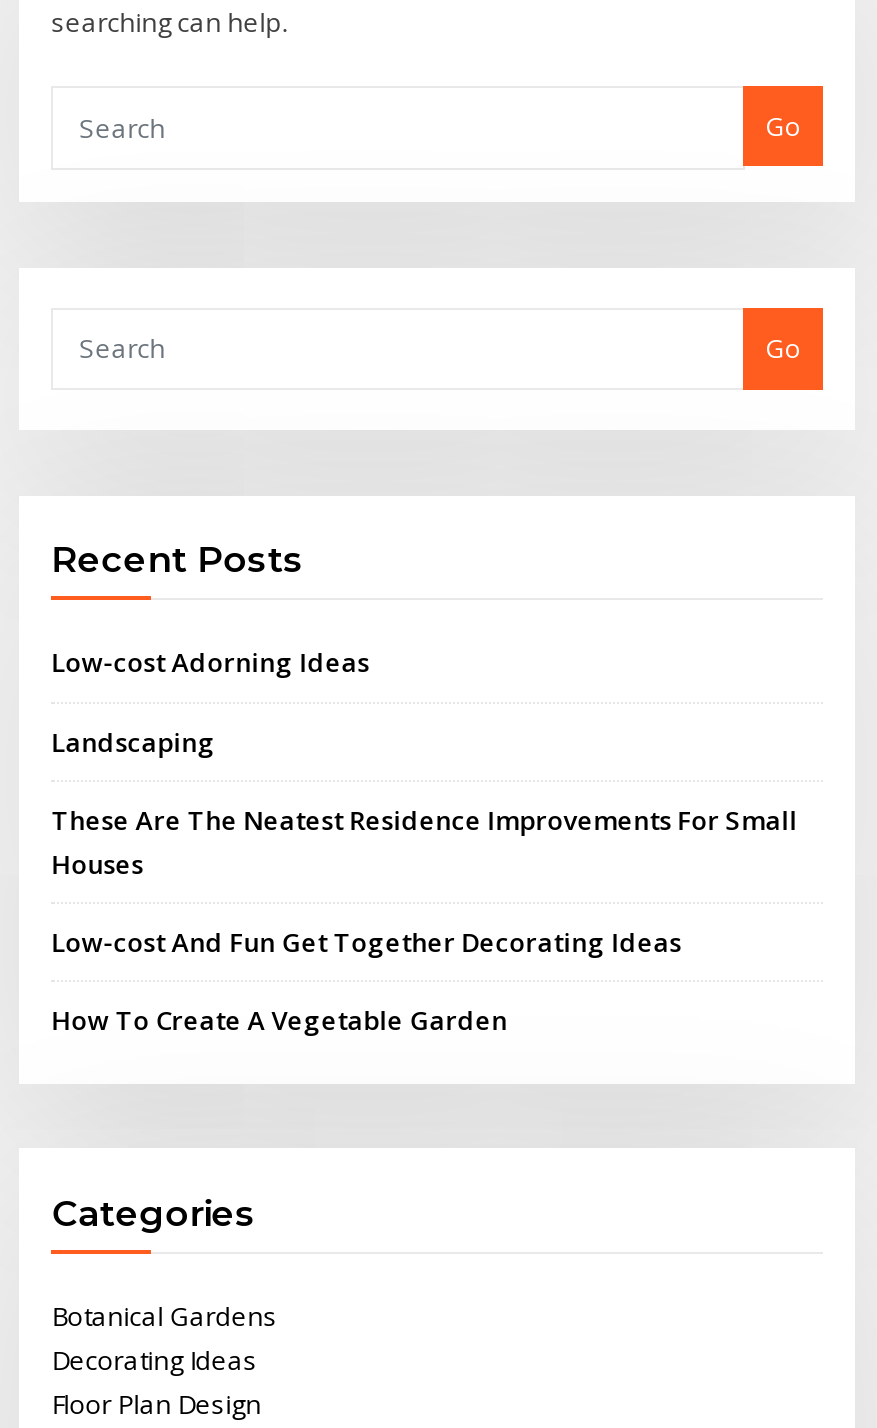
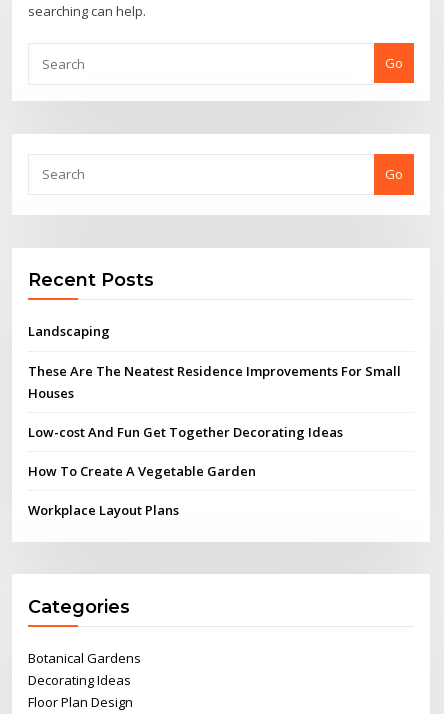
- Low-cost Adorning Ideas

moved up: Landscaping | These Are The Neatest Residence Improvements For Small | Houses | Low-cost And Fun Get Together Decorating Ideas | How To Create A Vegetable Garden

+ Workplace Layout Plans
